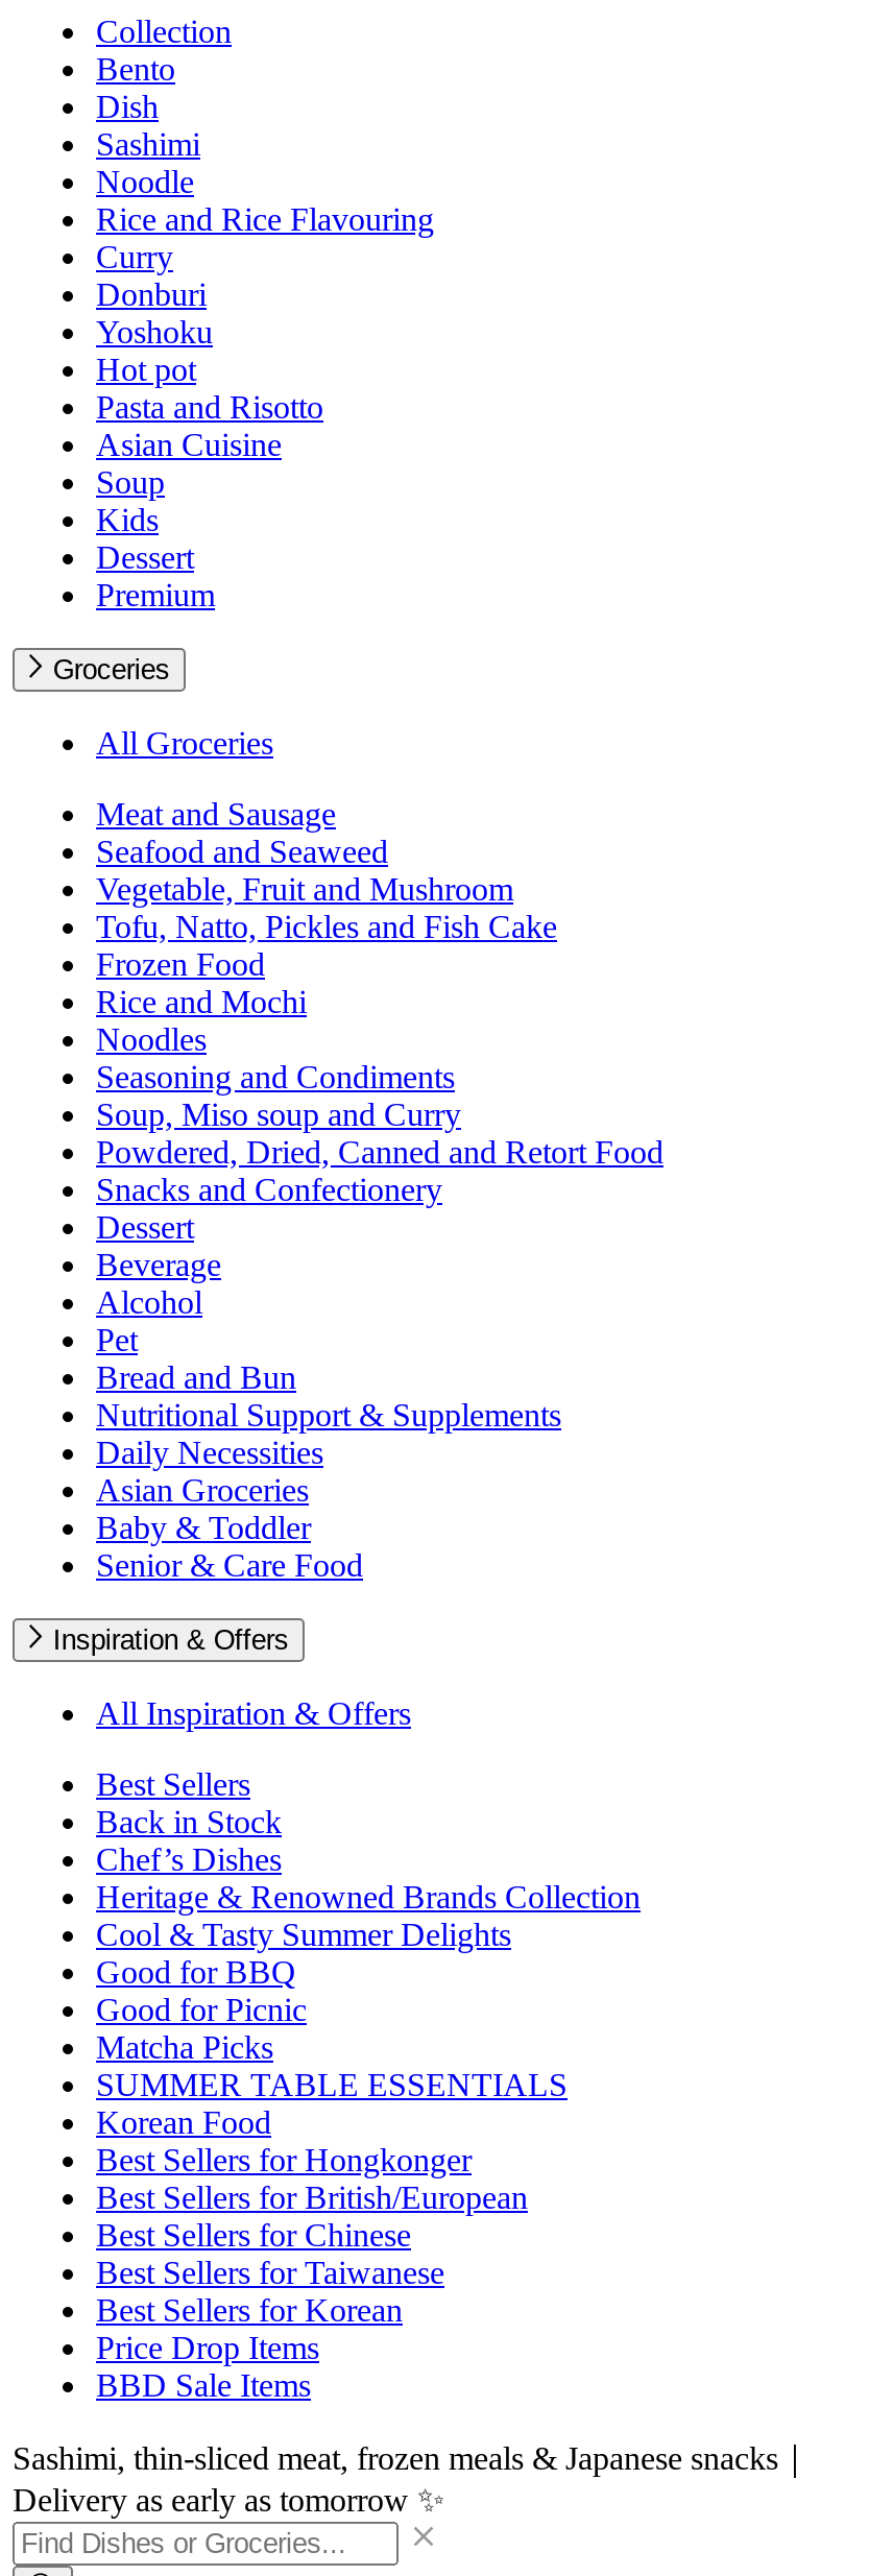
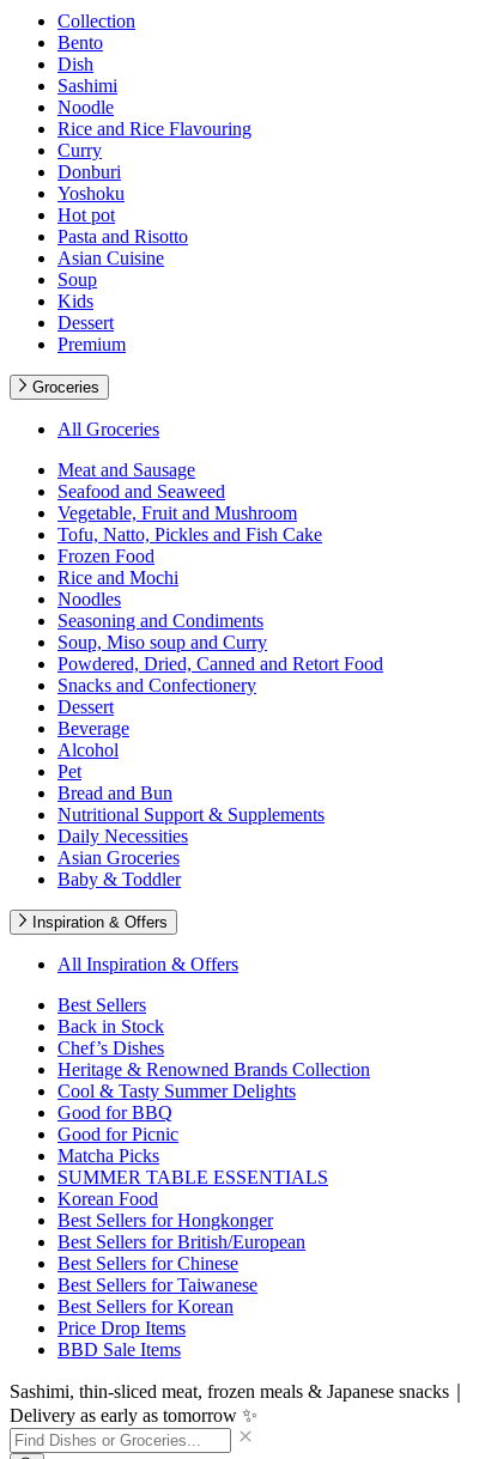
- Senior & Care Food
